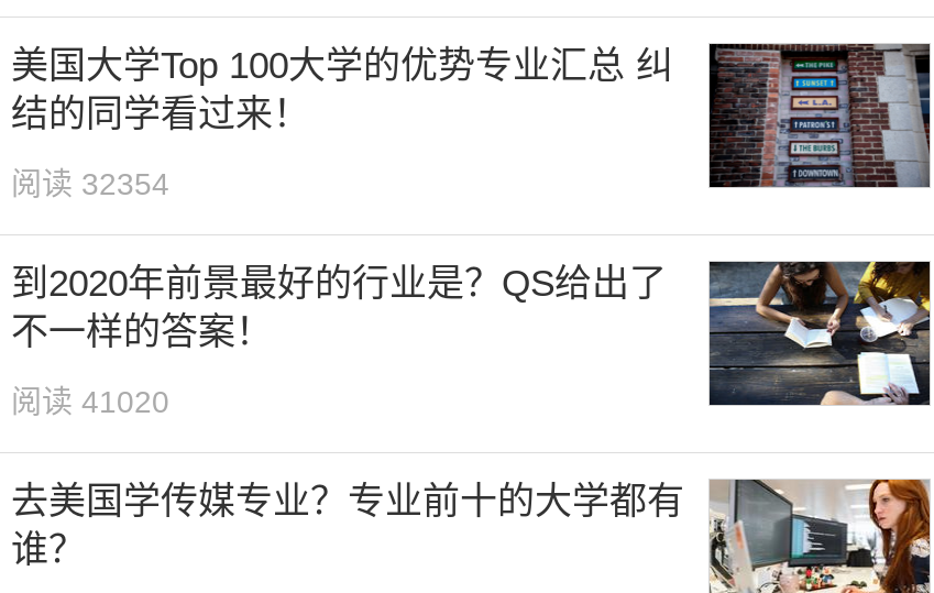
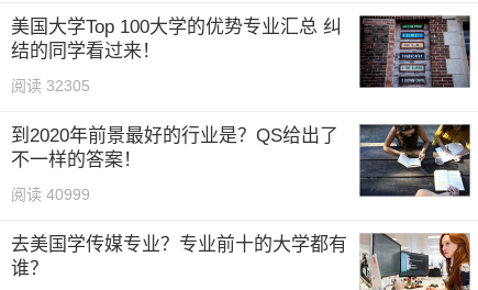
- 阅读 32354
+ 阅读 32305

- 阅读 41020
+ 阅读 40999
